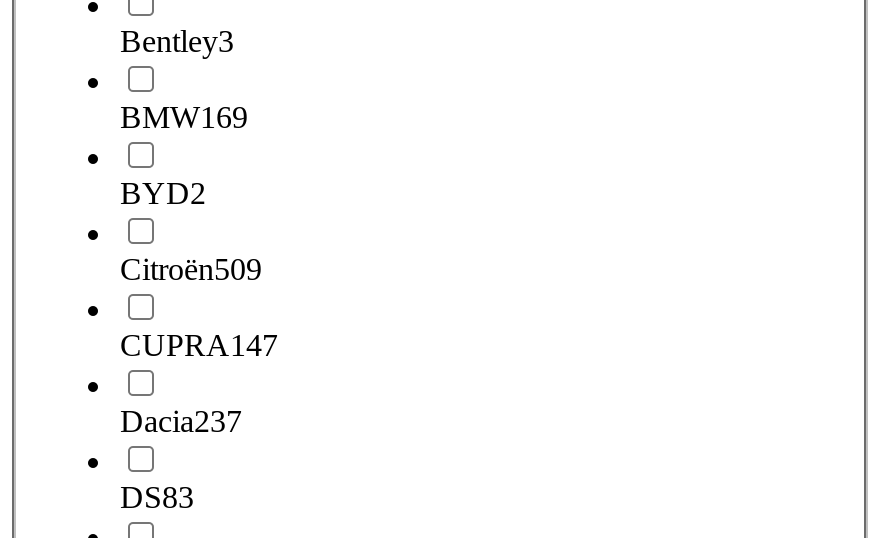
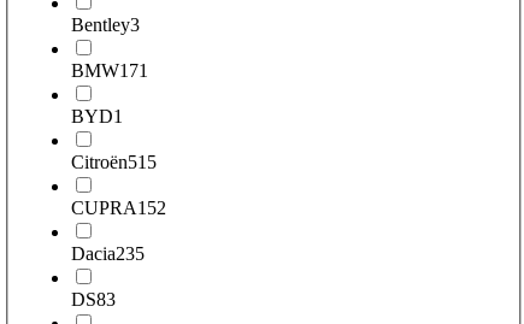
- BMW169
+ BMW171

- BYD2
+ BYD1

- Citroën509
+ Citroën515

- CUPRA 147
+ CUPRA 152

- Dacia237
+ Dacia235
